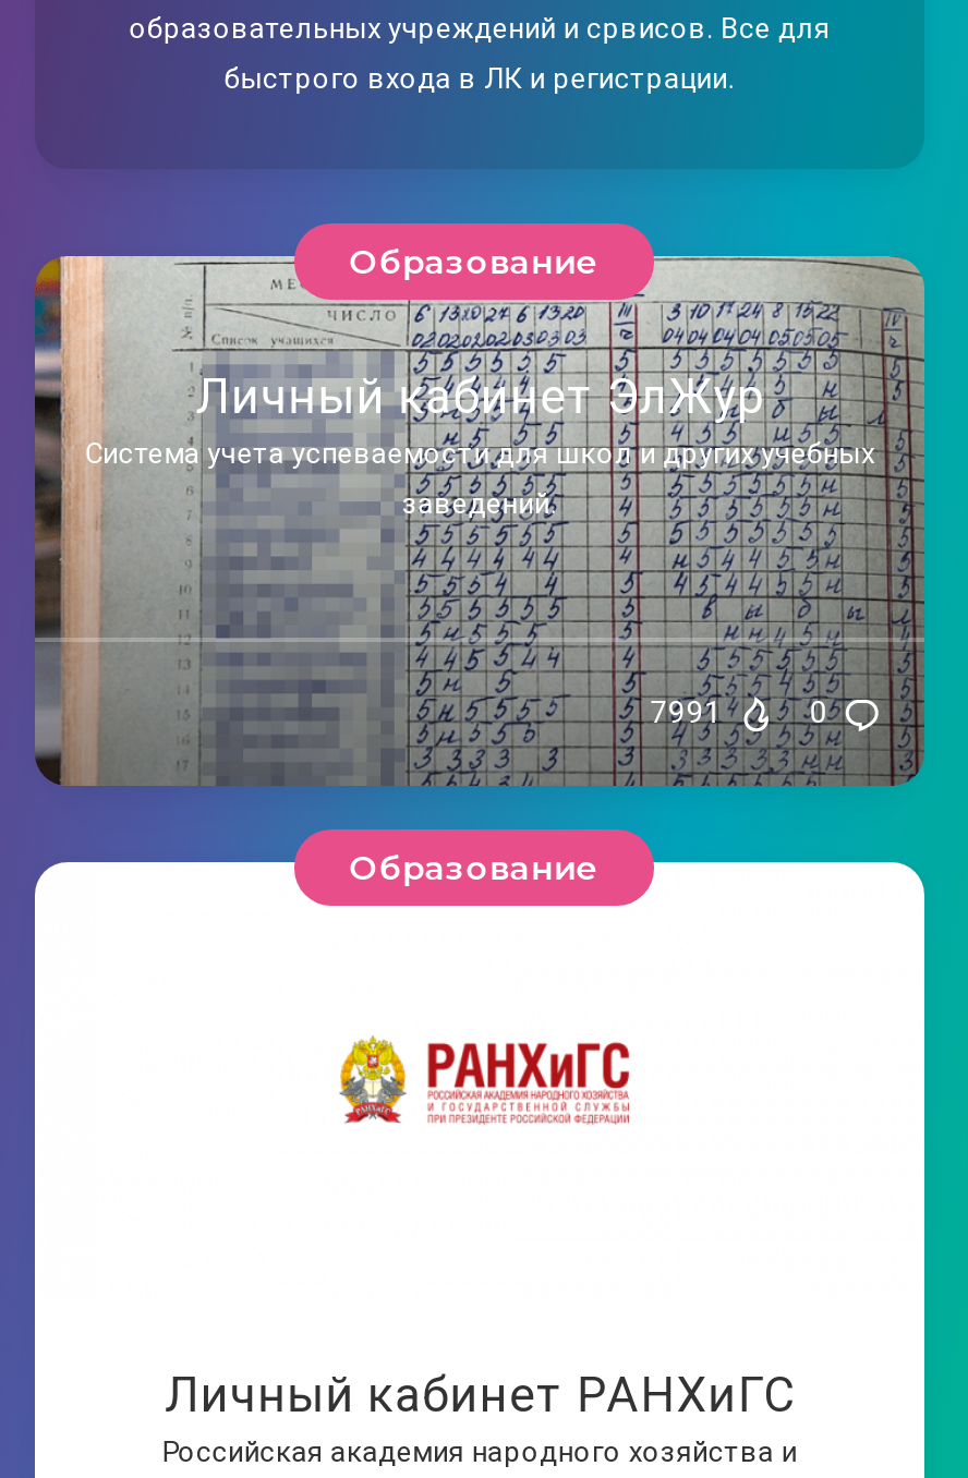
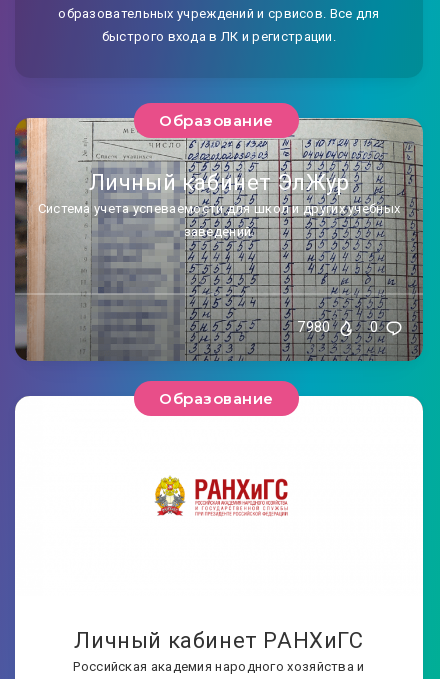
- 7991
+ 7980
